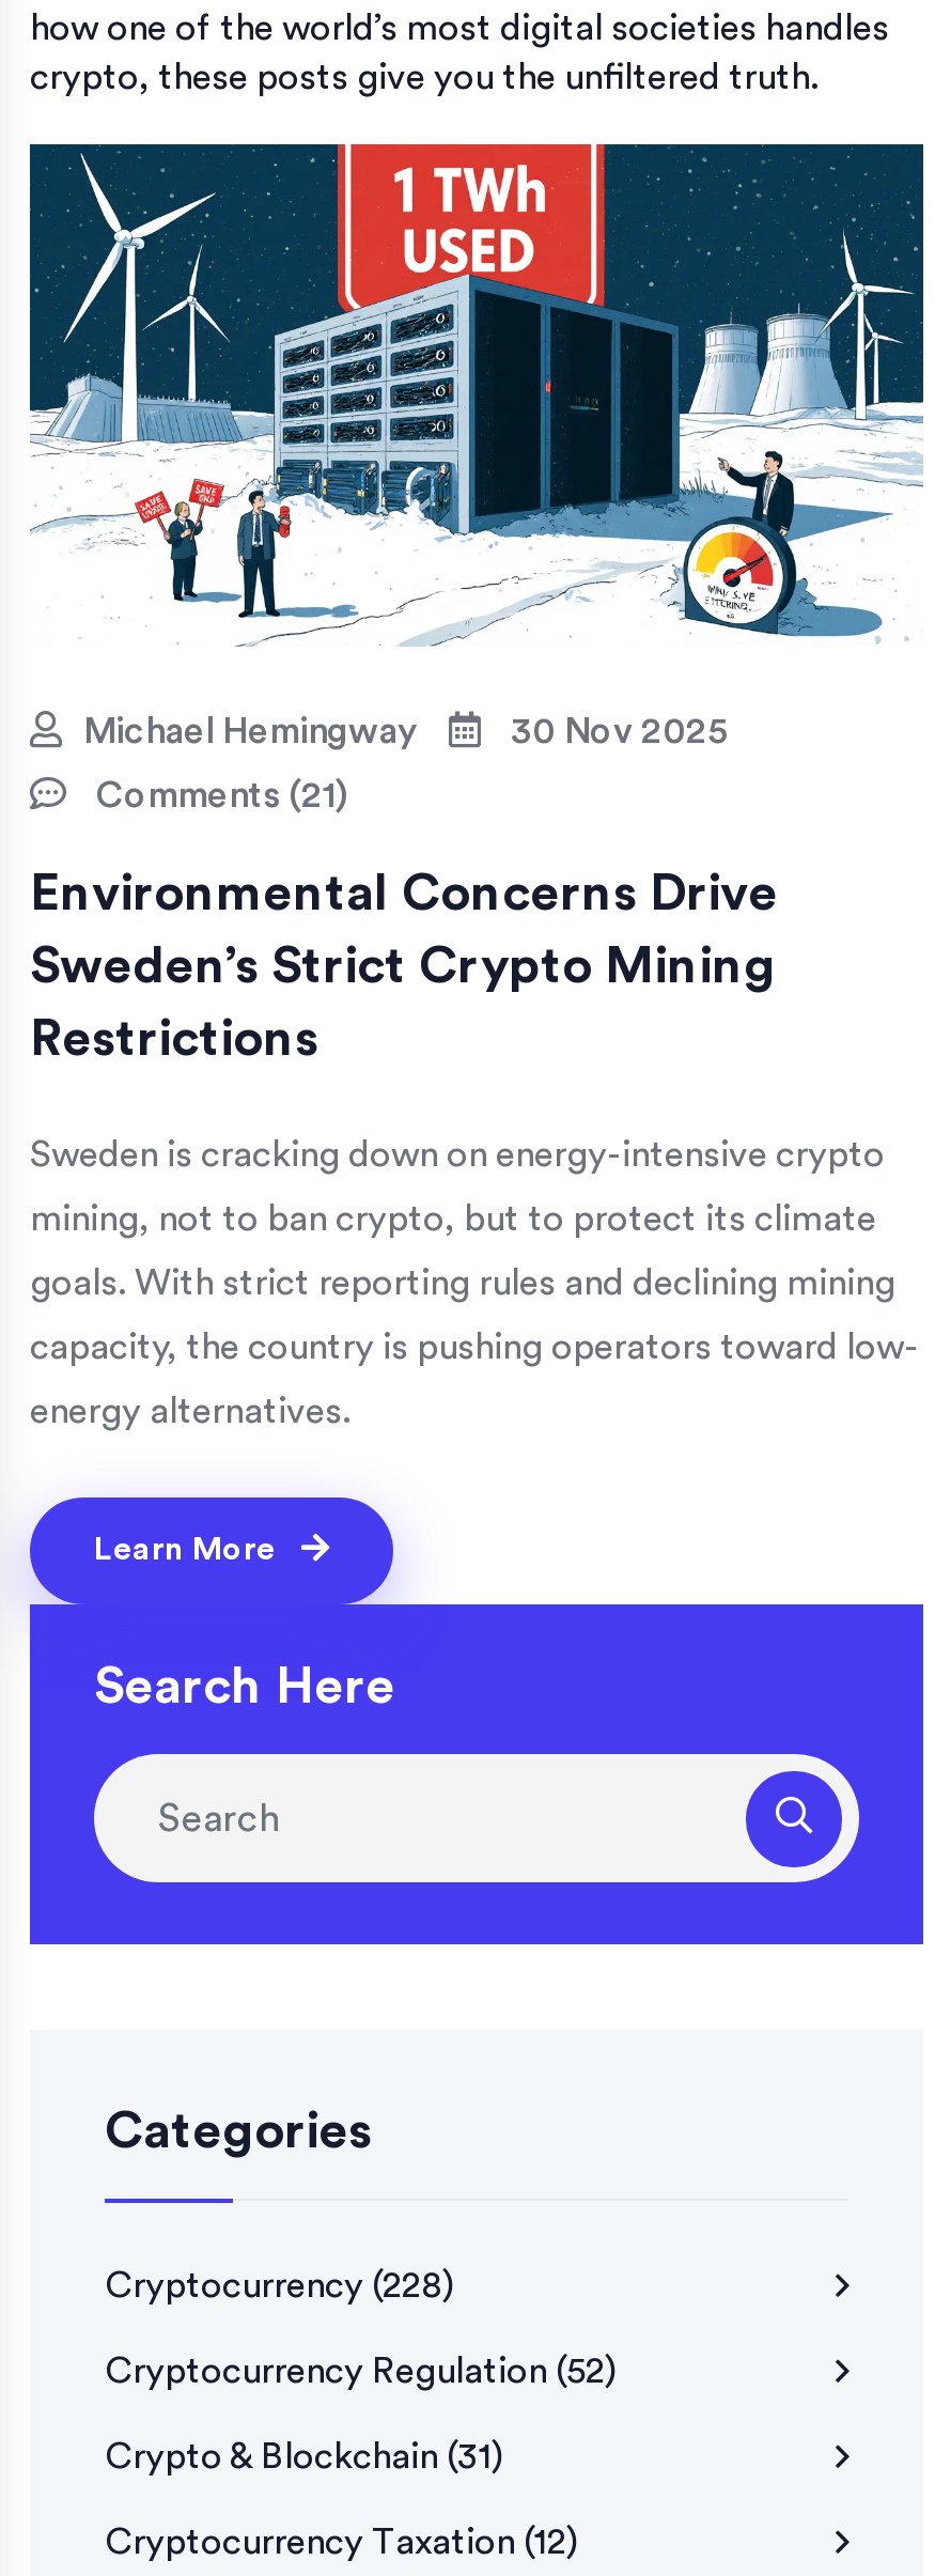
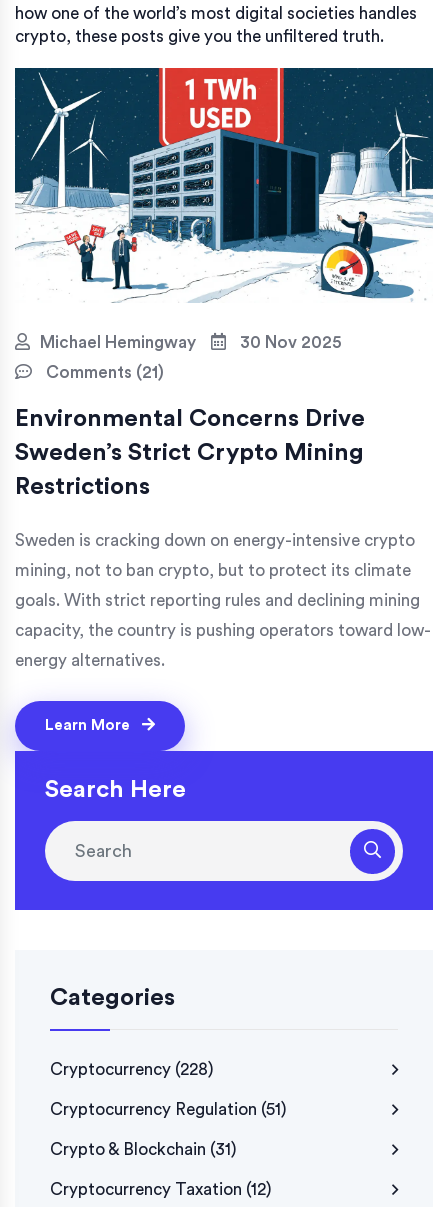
- Cryptocurrency Regulation (52)
+ Cryptocurrency Regulation (51)
